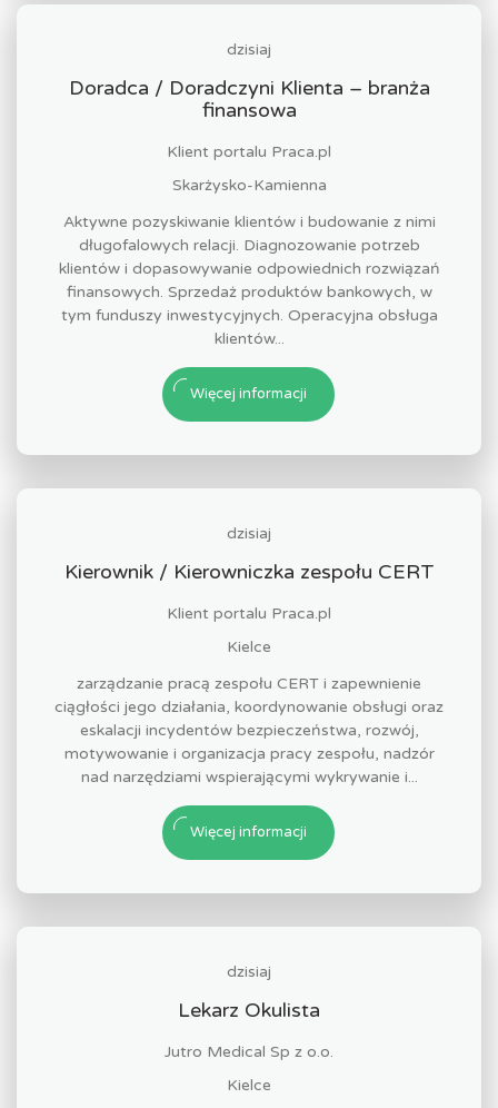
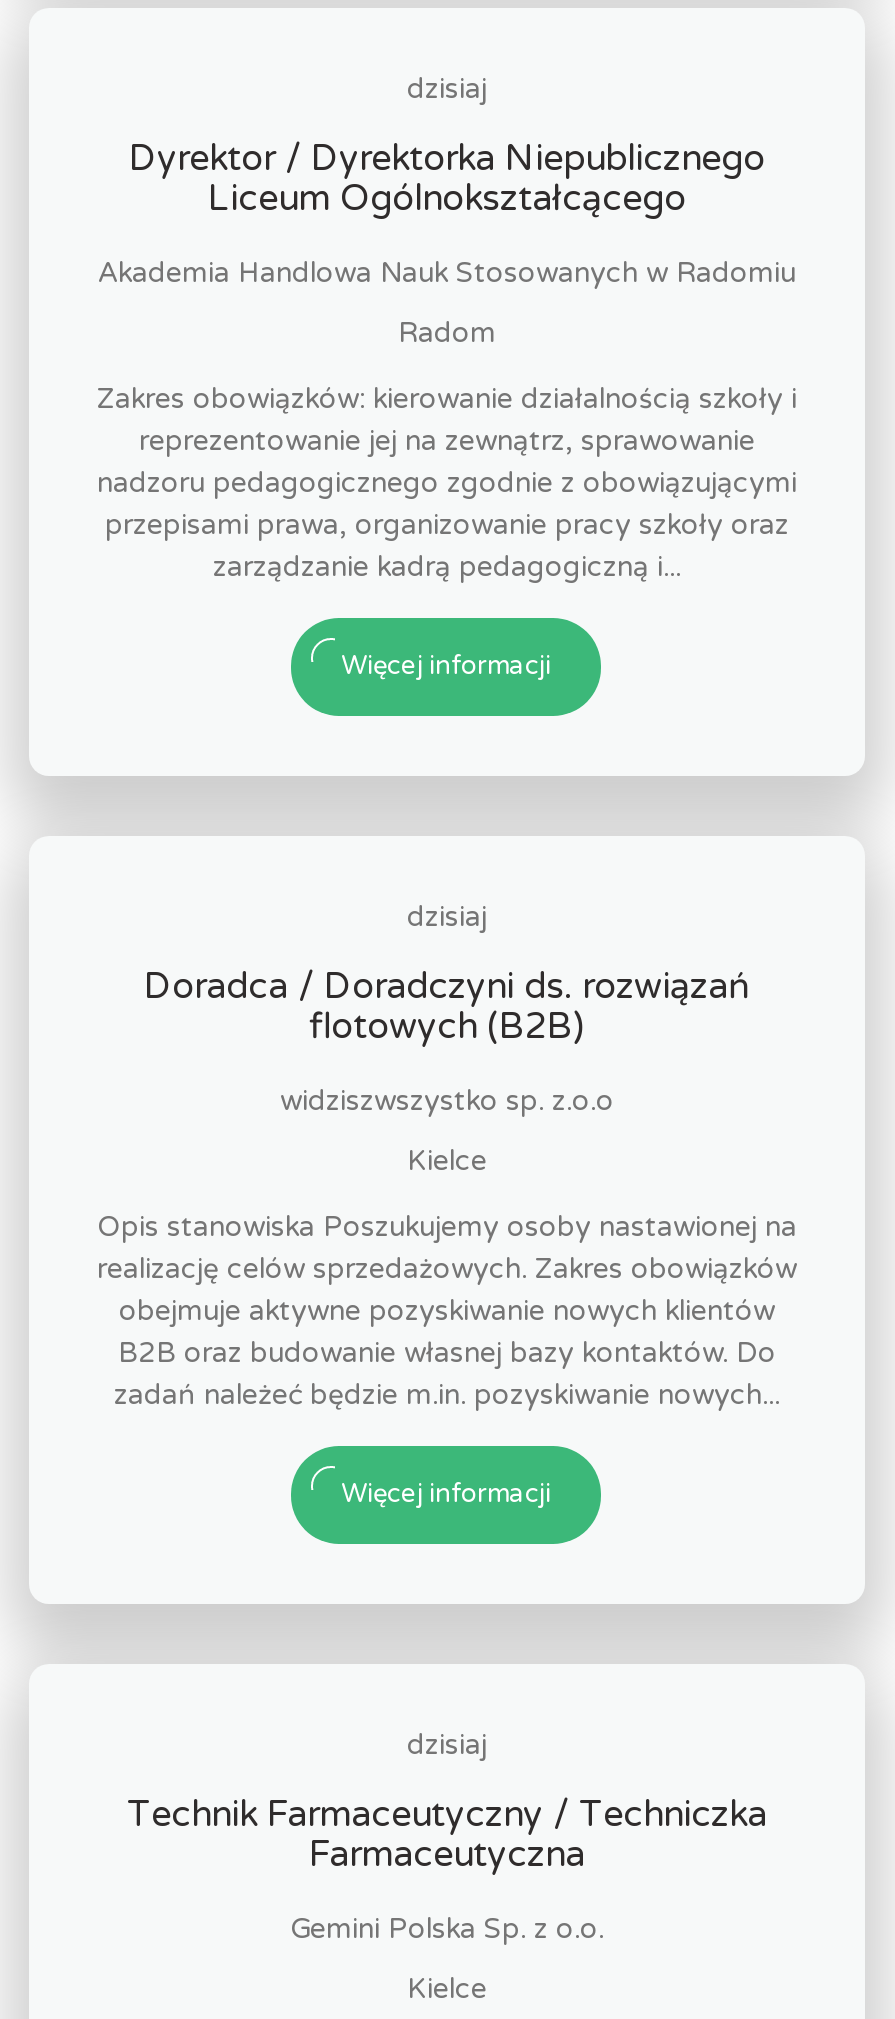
- Doradca / Doradczyni Klienta – branża
- finansowa
+ Dyrektor / Dyrektorka Niepublicznego
+ Liceum Ogólnokształcącego

- Klient portalu Praca.pl
+ Akademia Handlowa Nauk Stosowanych w Radomiu

- Skarżysko-Kamienna
+ Radom

- Aktywne pozyskiwanie klientów i budowanie z nimi
- długofalowych relacji. Diagnozowanie potrzeb
- klientów i dopasowywanie odpowiednich rozwiązań
- finansowych. Sprzedaż produktów bankowych, w
- tym funduszy inwestycyjnych. Operacyjna obsługa
- klientów...
+ Zakres obowiązków: kierowanie działalnością szkoły i
+ reprezentowanie jej na zewnątrz, sprawowanie
+ nadzoru pedagogicznego zgodnie z obowiązującymi
+ przepisami prawa, organizowanie pracy szkoły oraz
+ zarządzanie kadrą pedagogiczną i...

moved up: Więcej informacji | dzisiaj

- Kierownik / Kierowniczka zespołu CERT
+ Doradca / Doradczyni ds. rozwiązań
+ flotowych (B2B)

- Klient portalu Praca.pl
+ widziszwszystko sp. z.o.o

- zarządzanie pracą zespołu CERT i zapewnienie
- ciągłości jego działania, koordynowanie obsługi oraz
- eskalacji incydentów bezpieczeństwa, rozwój,
- motywowanie i organizacja pracy zespołu, nadzór
- nad narzędziami wspierającymi wykrywanie i...
+ Opis stanowiska Poszukujemy osoby nastawionej na
+ realizację celów sprzedażowych. Zakres obowiązków
+ obejmuje aktywne pozyskiwanie nowych klientów
+ B2B oraz budowanie własnej bazy kontaktów. Do
+ zadań należeć będzie m.in. pozyskiwanie nowych...

- Lekarz Okulista
+ Technik Farmaceutyczny / Techniczka
+ Farmaceutyczna

- Jutro Medical Sp z o.o.
+ Gemini Polska Sp. z o.o.
